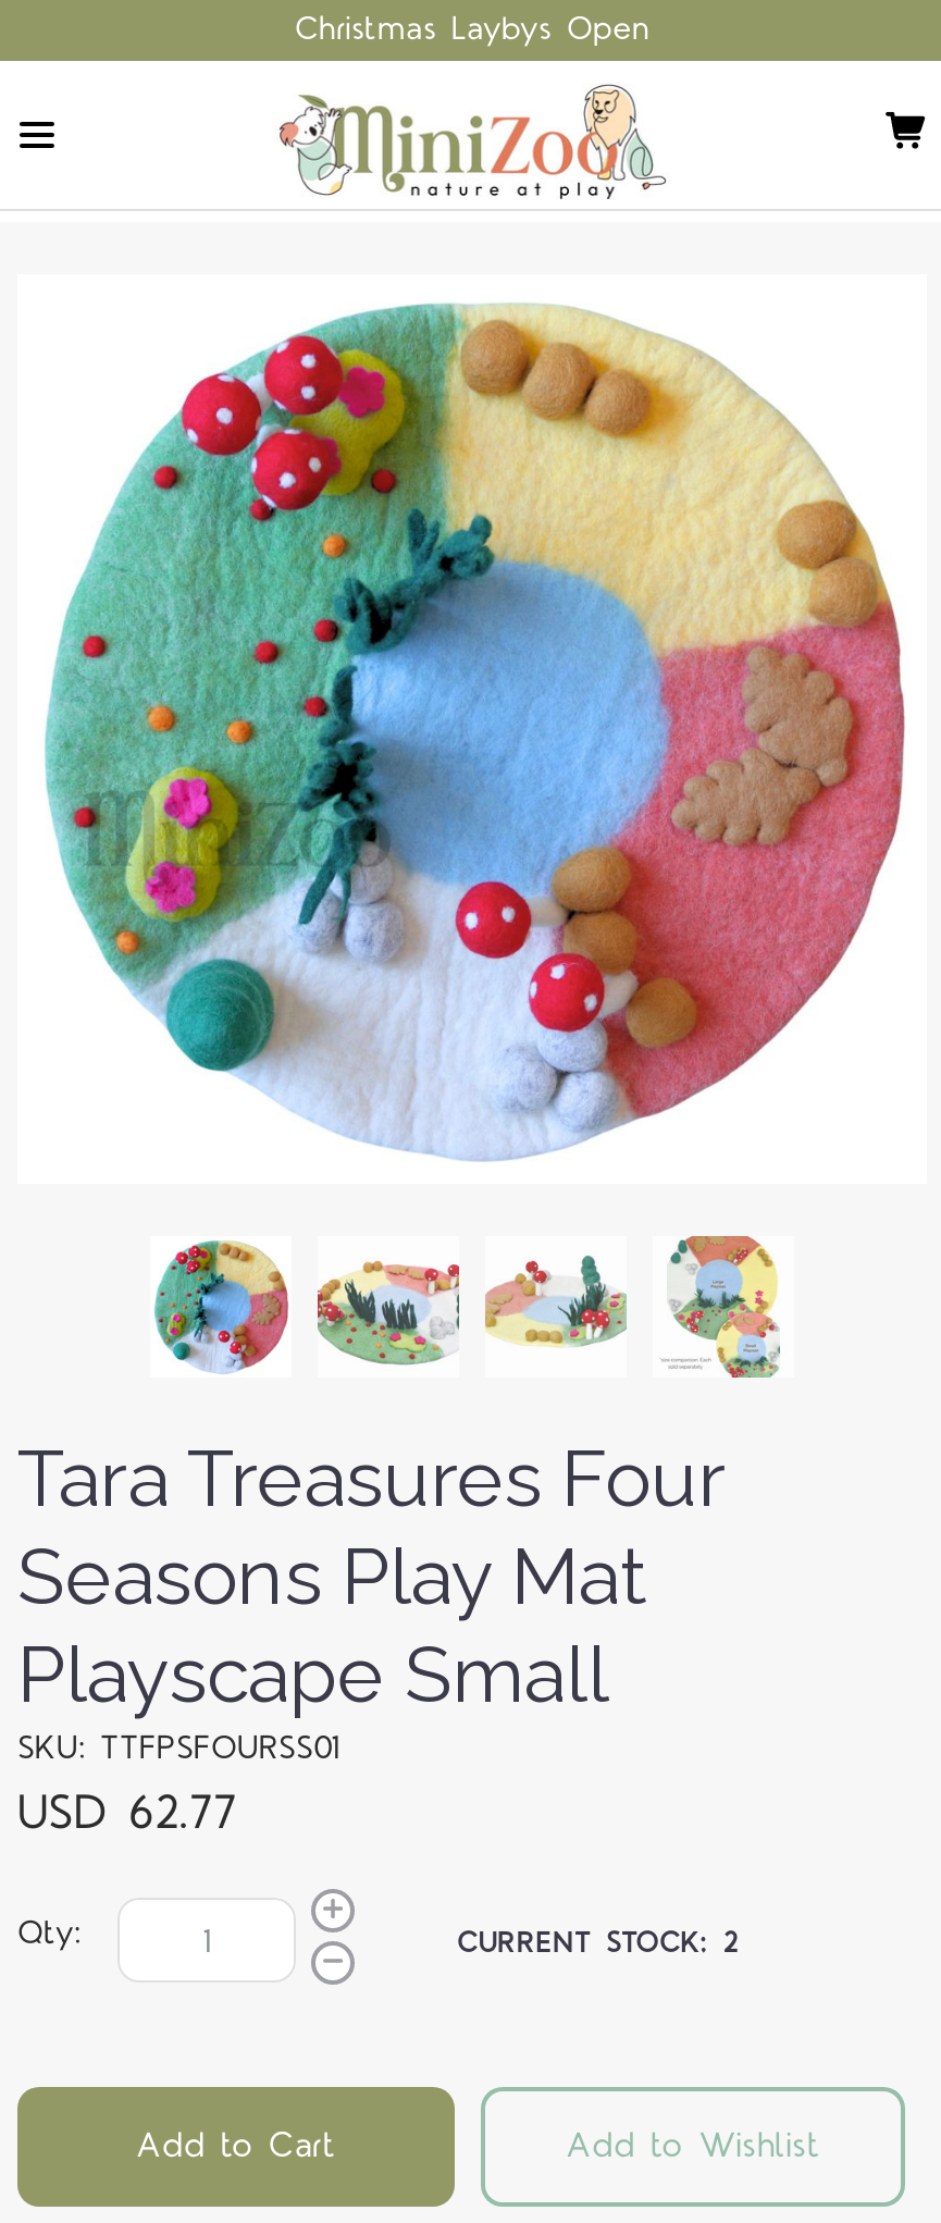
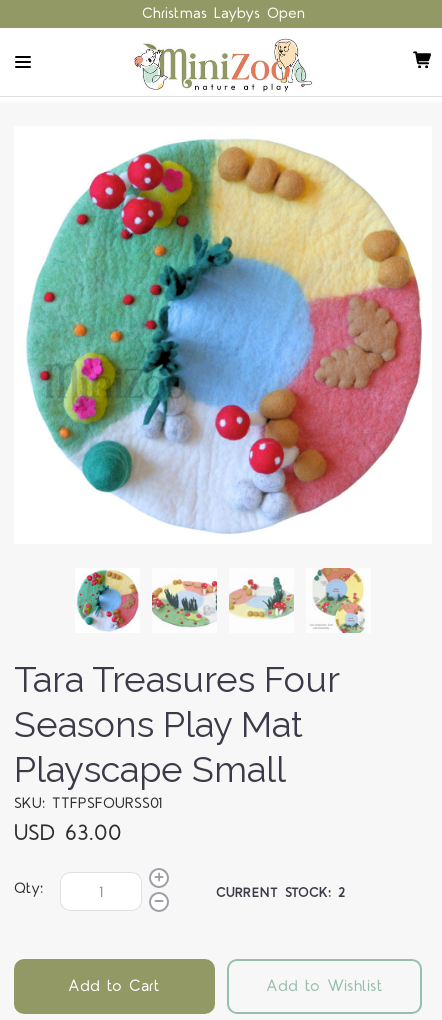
- USD 62.77
+ USD 63.00
